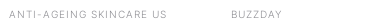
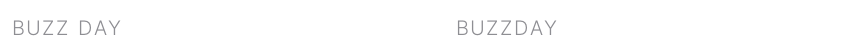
- ANTI-AGEING SKINCARE US
+ BUZZ DAY
